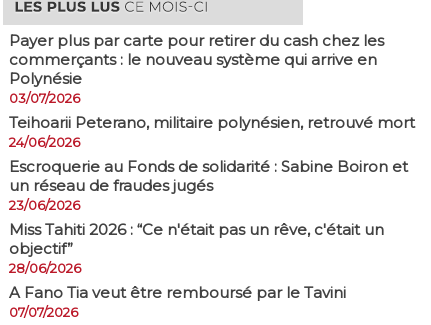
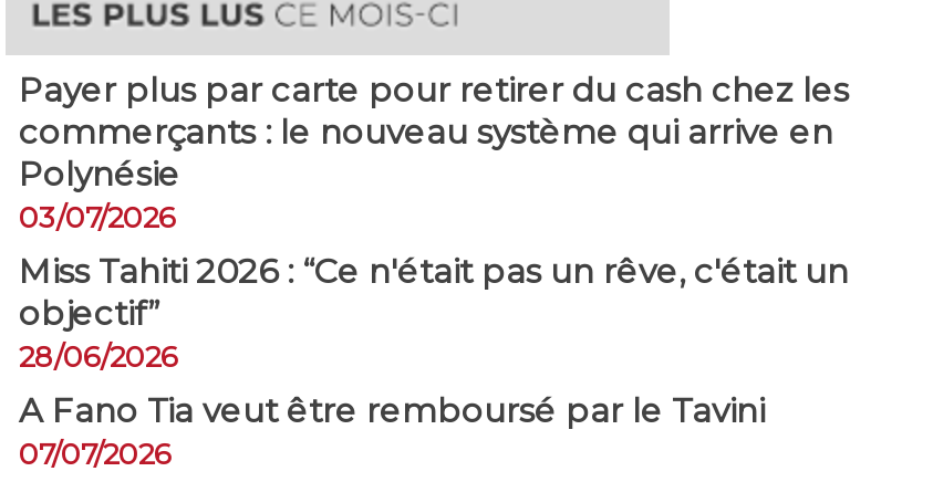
- Teihoarii Peterano, militaire polynésien, retrouvé mort
- 24/06/2026
- Escroquerie au Fonds de solidarité : Sabine Boiron et
- un réseau de fraudes jugés
- 23/06/2026
